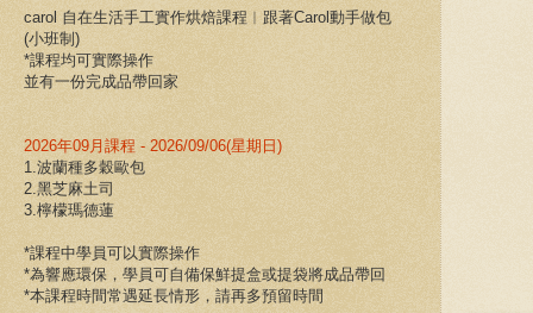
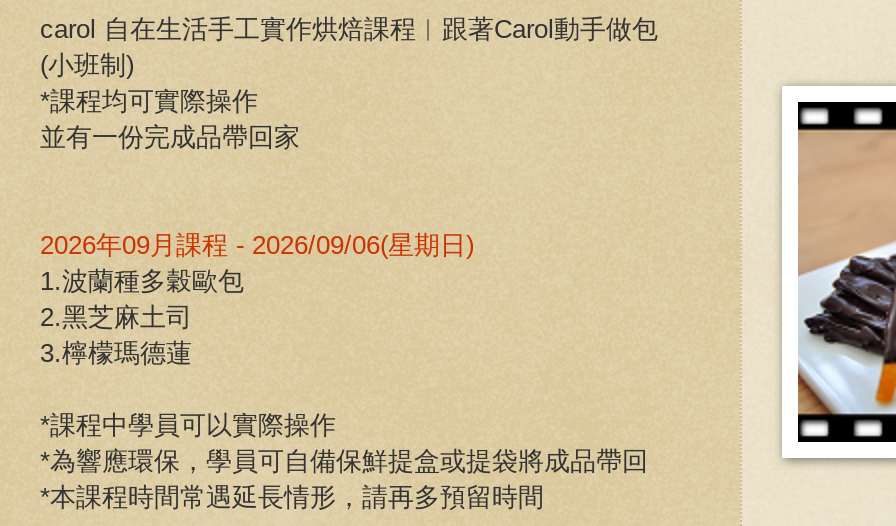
+ [image]
